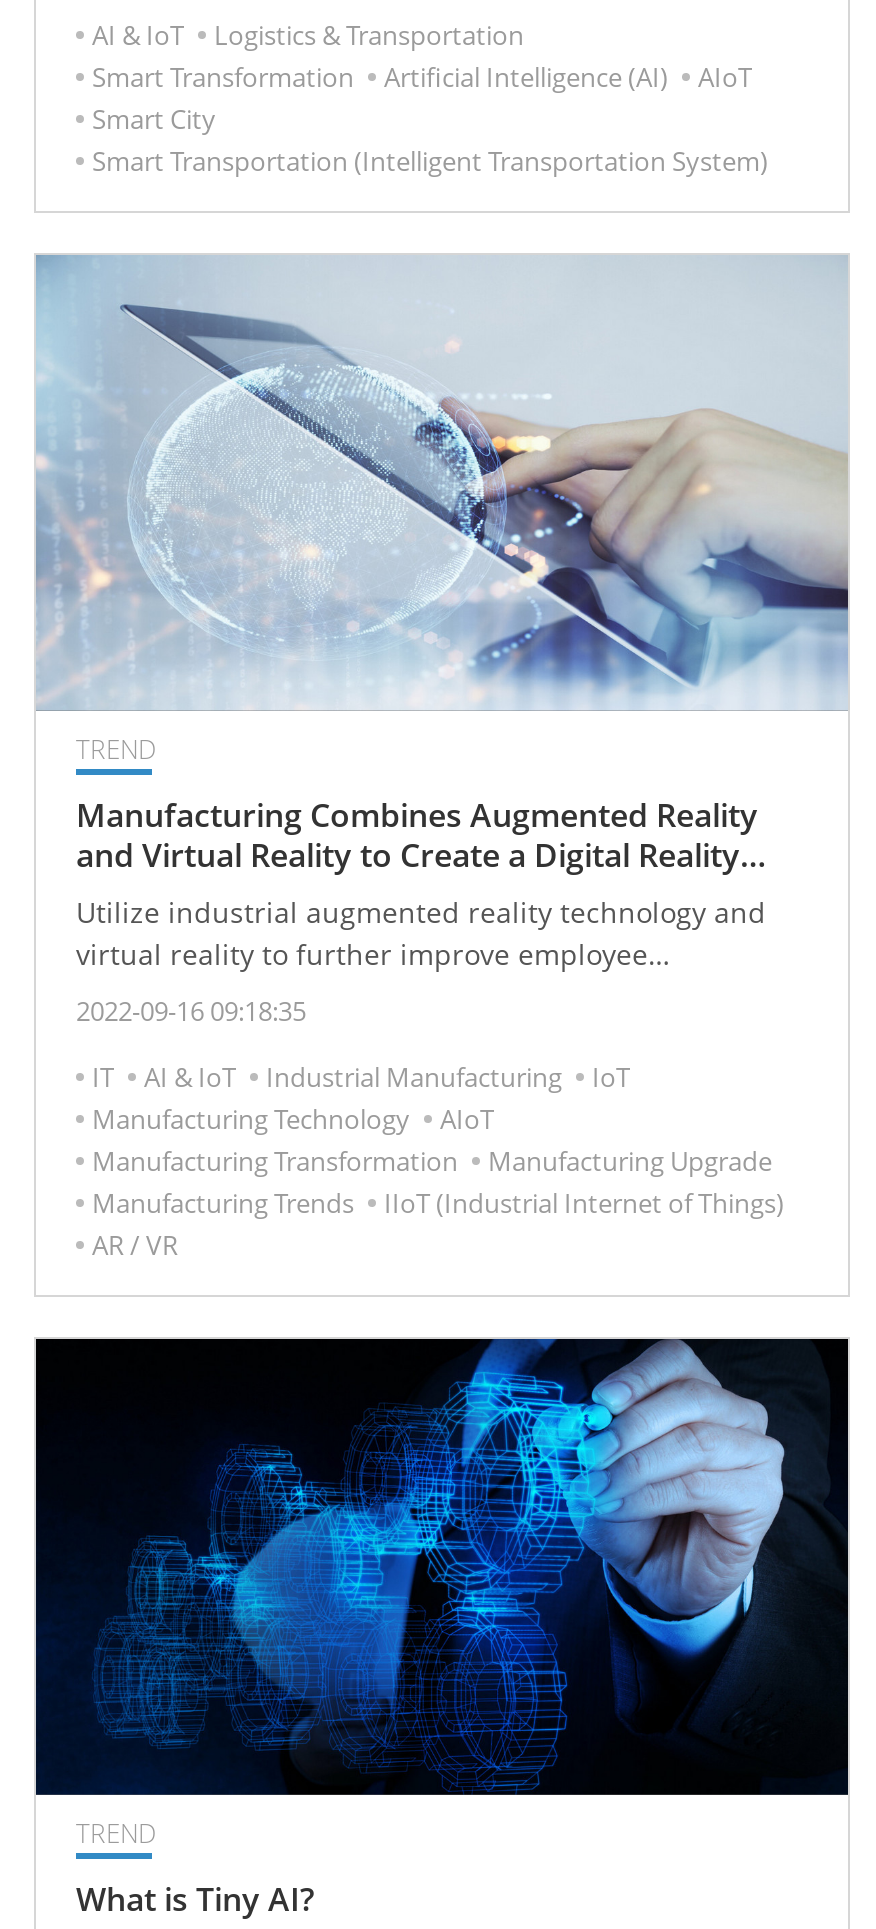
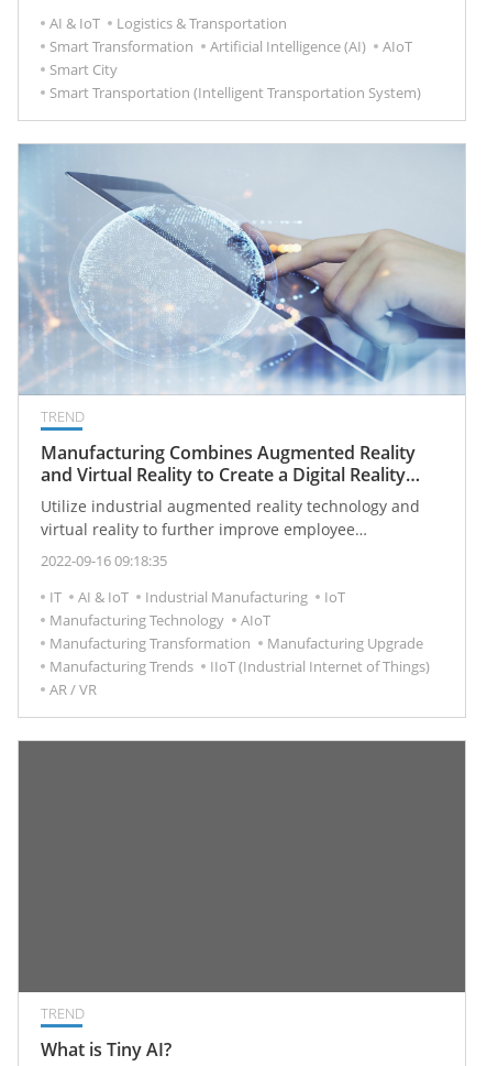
- [image]
